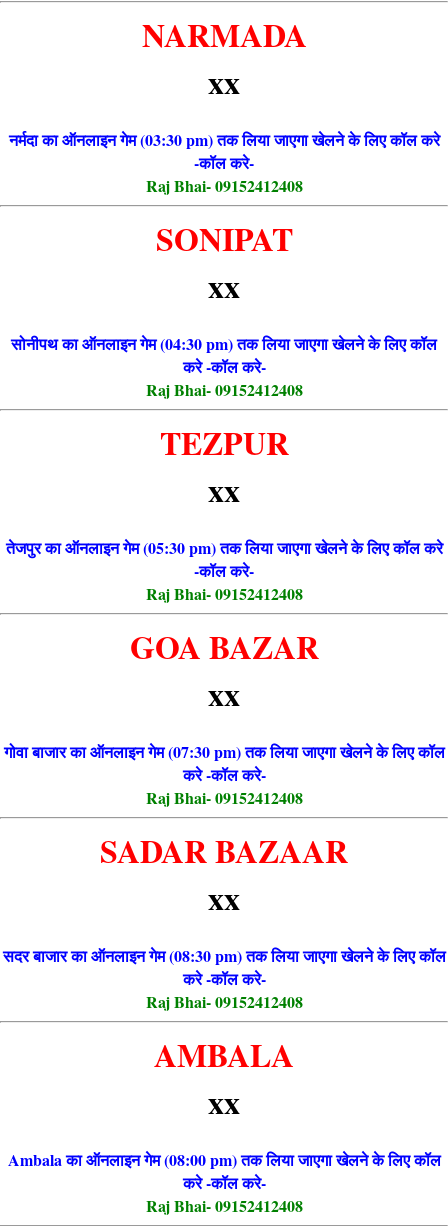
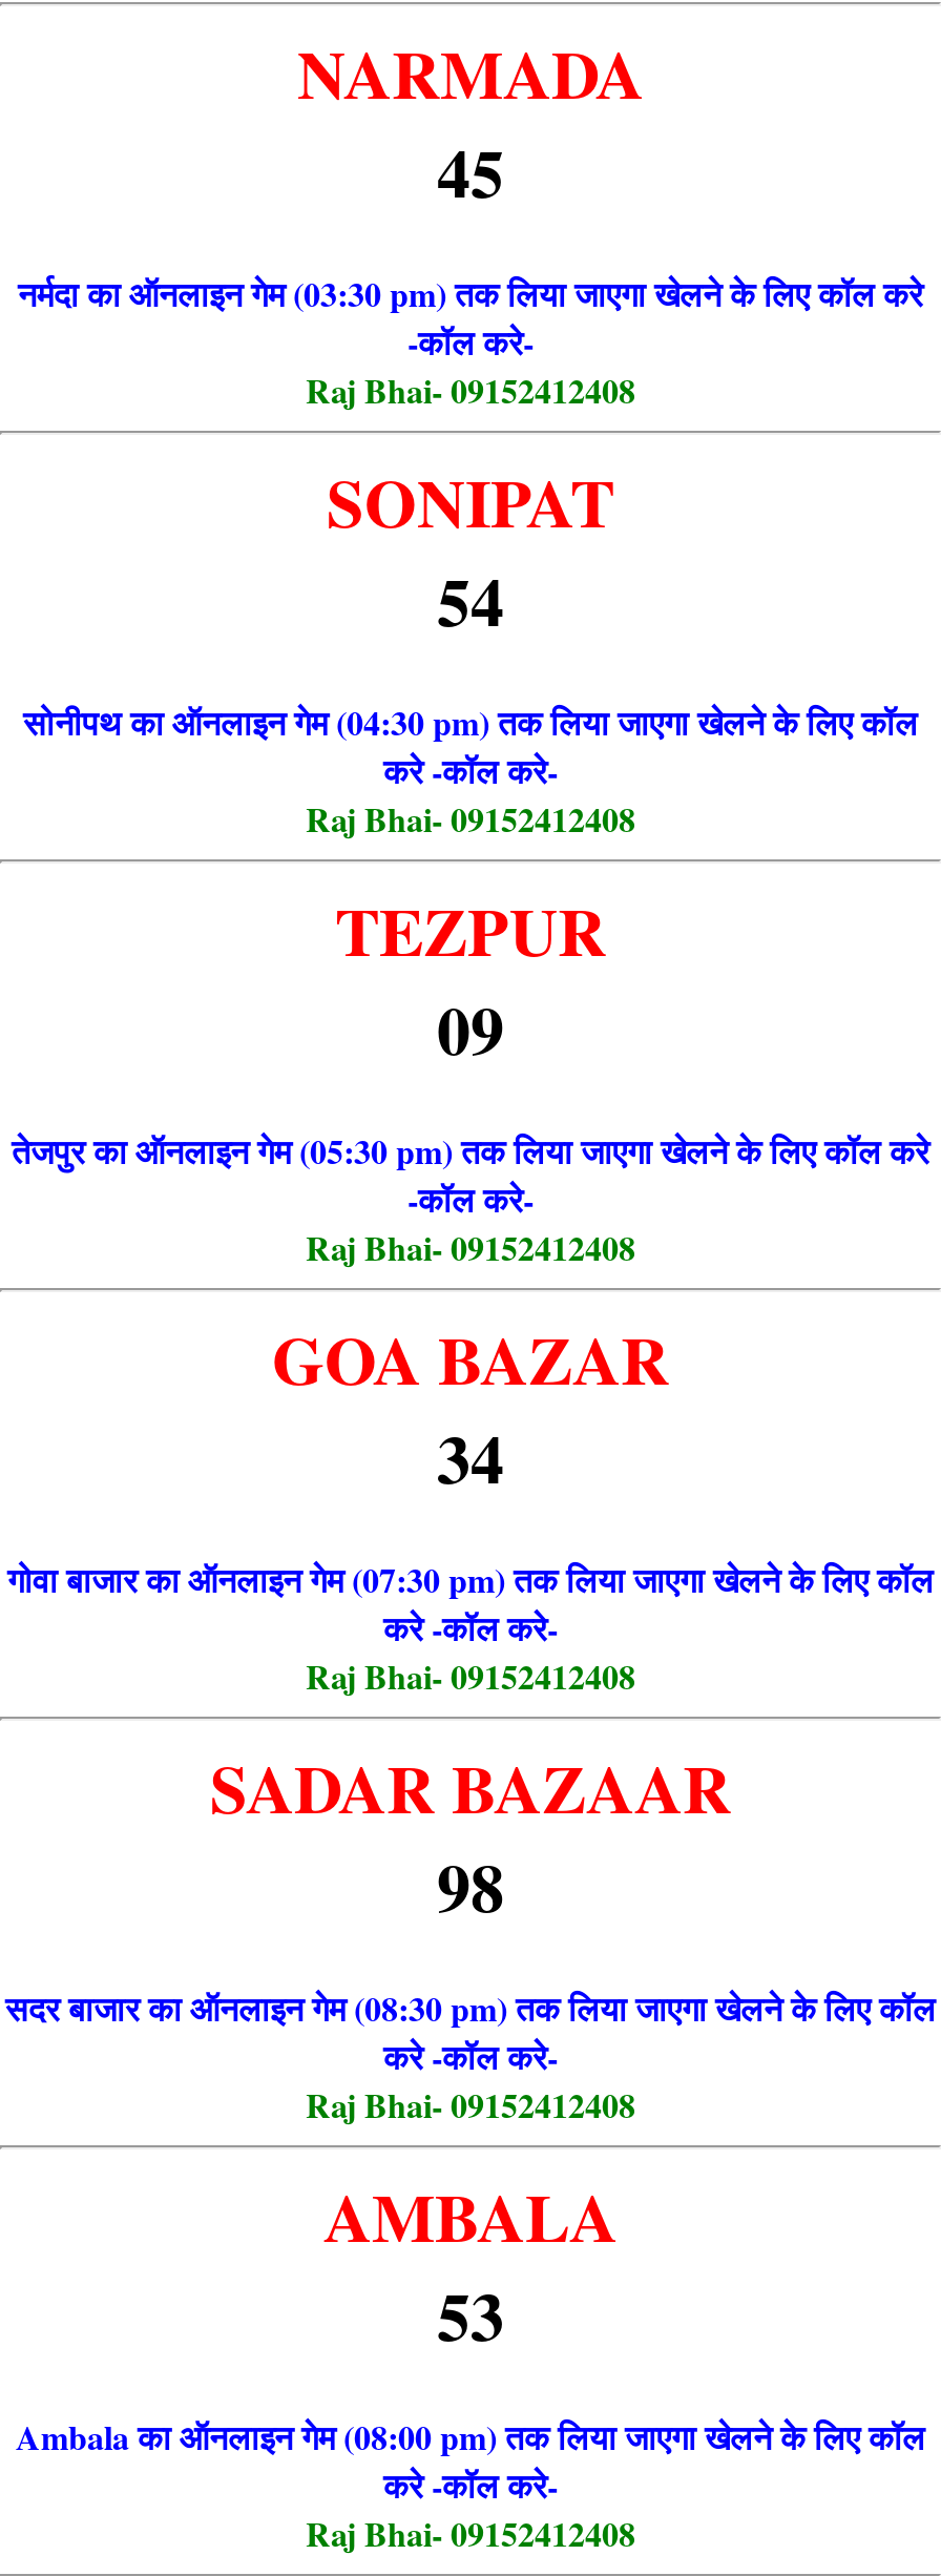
- xx
+ 45

- xx
+ 54

- xx
+ 09

- xx
+ 34

- xx
+ 98

- xx
+ 53
